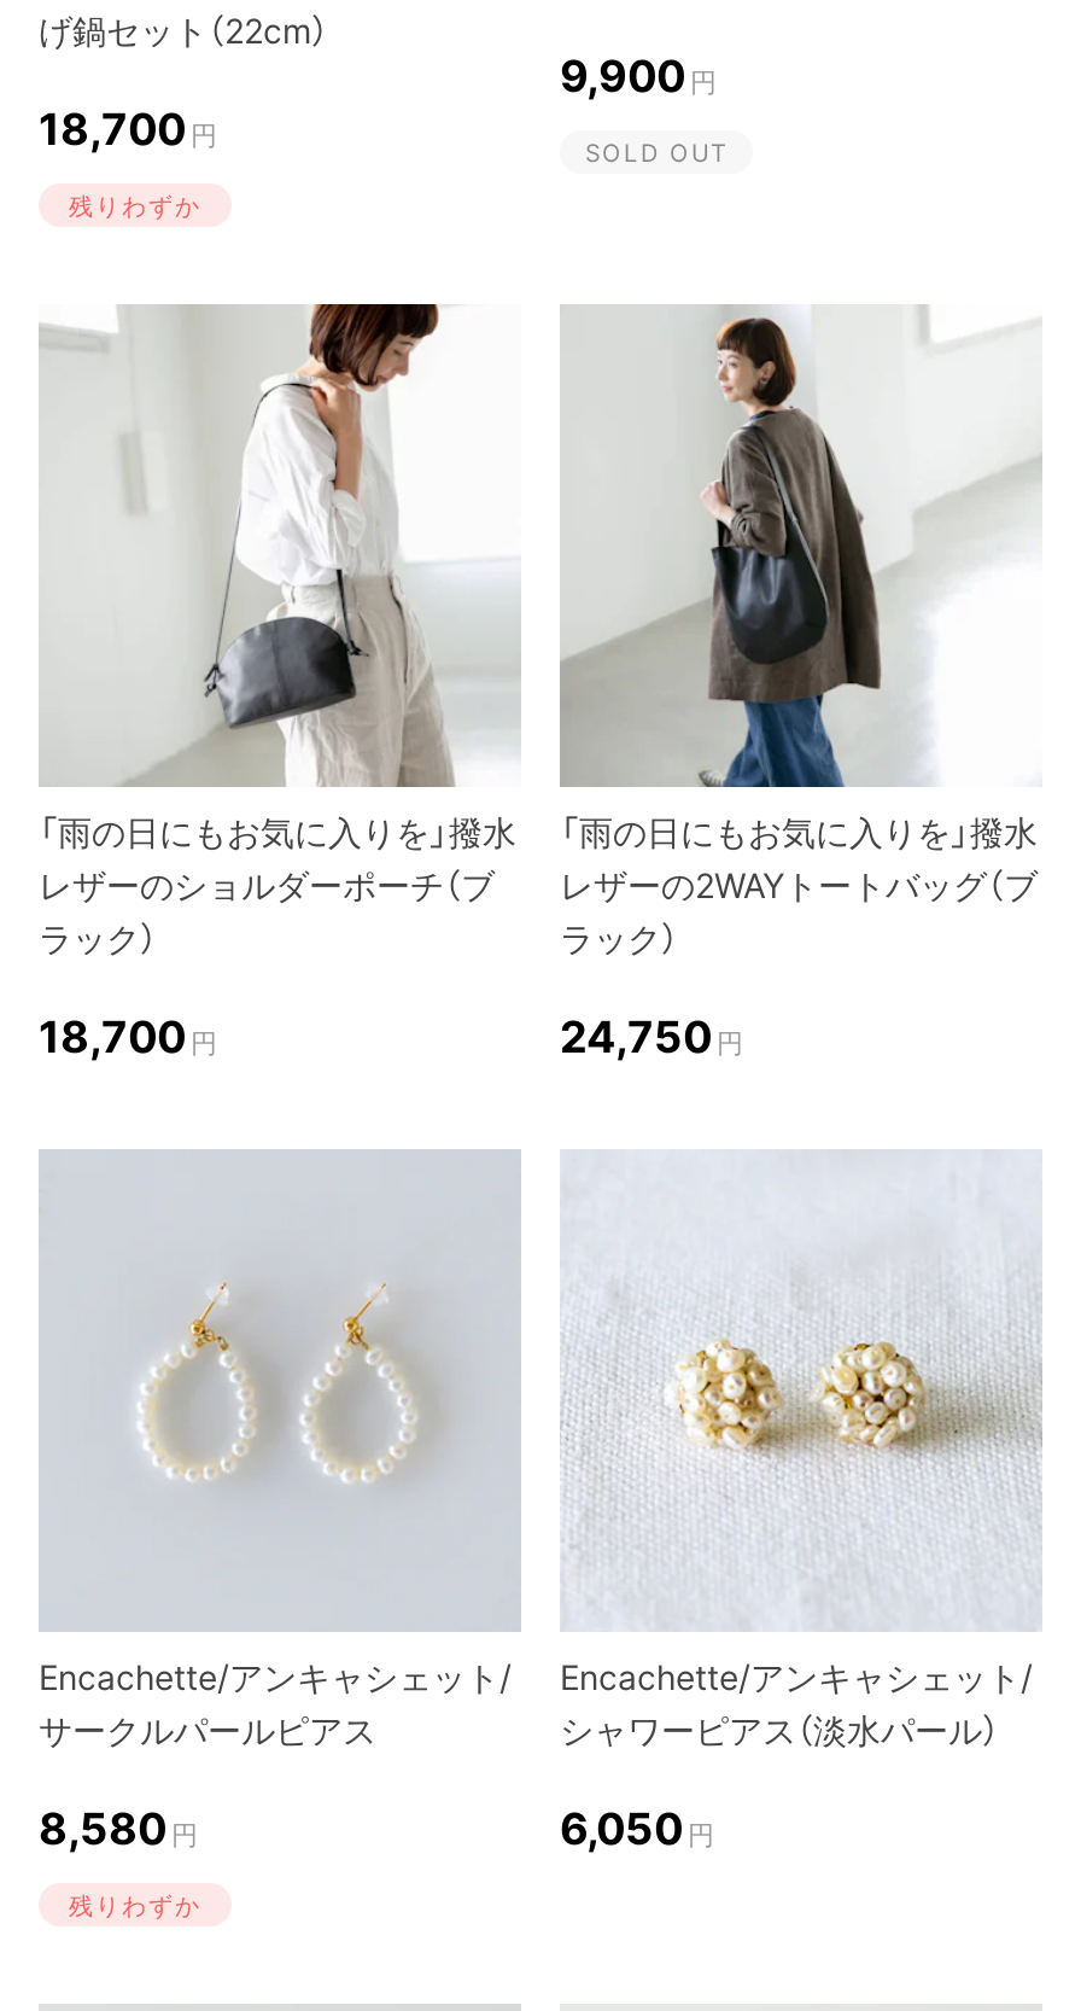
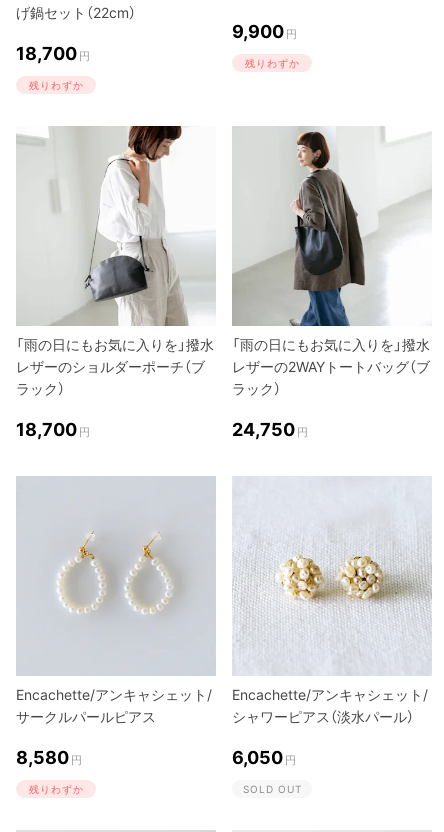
moved down: SOLD OUT

+ 残りわずか
